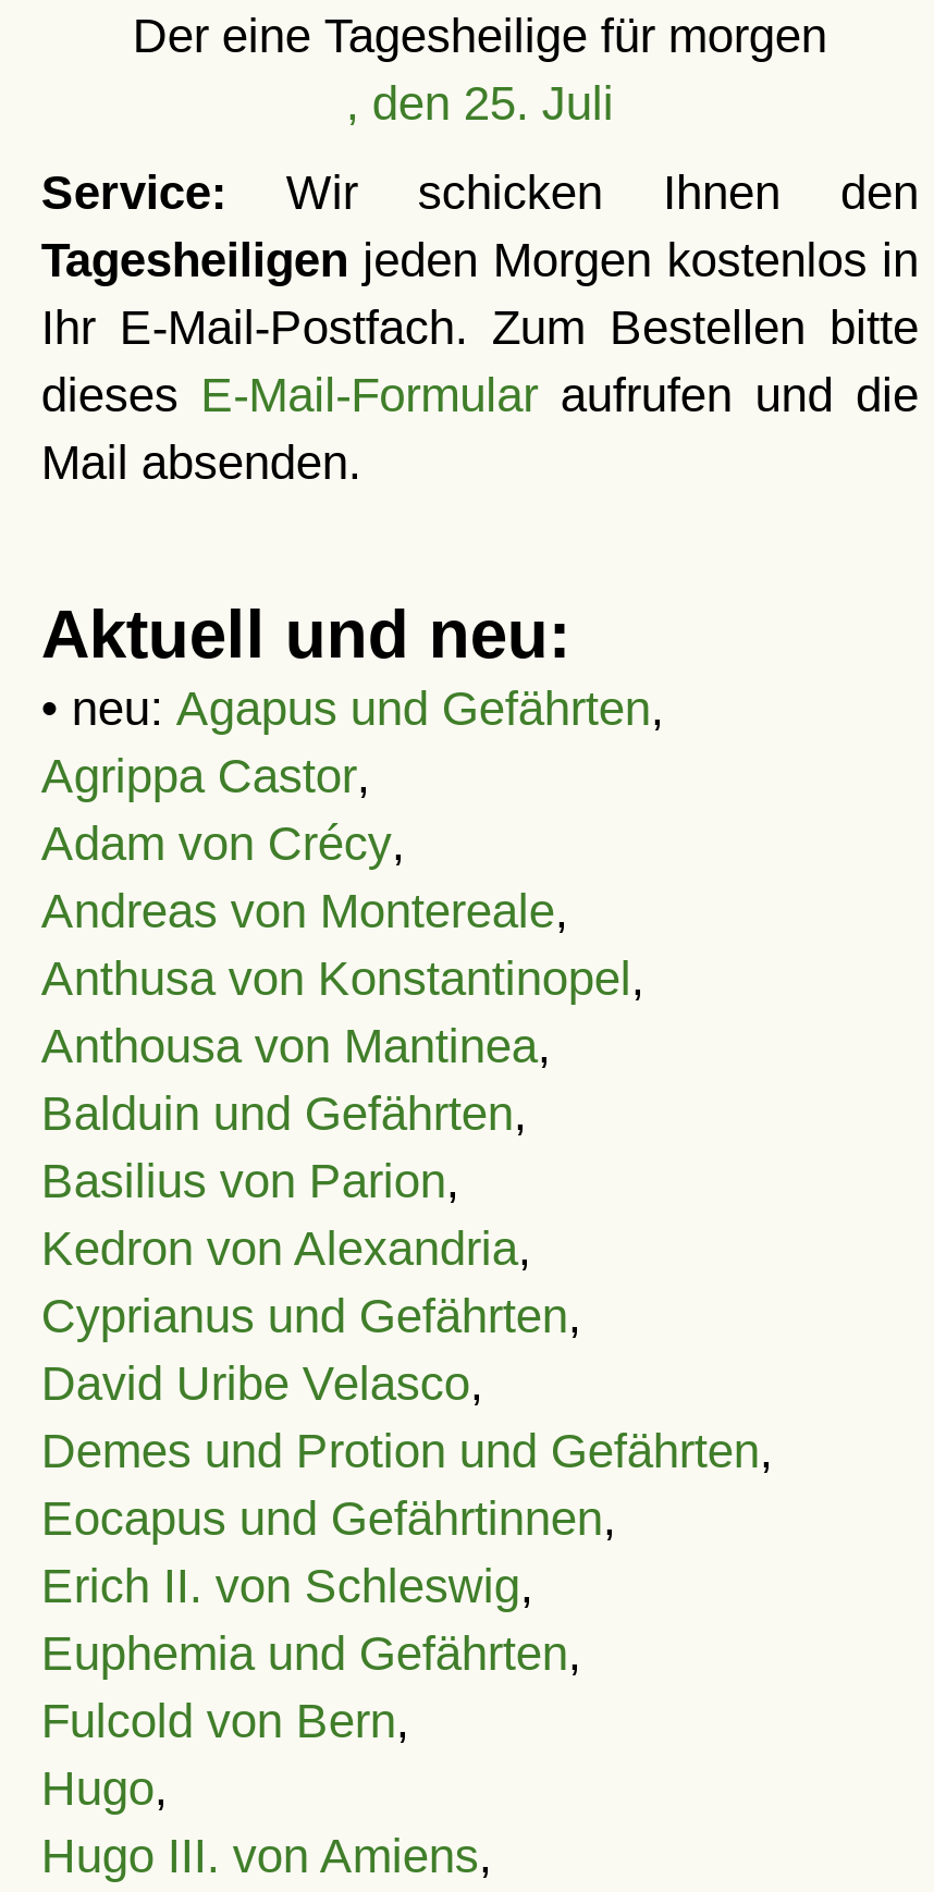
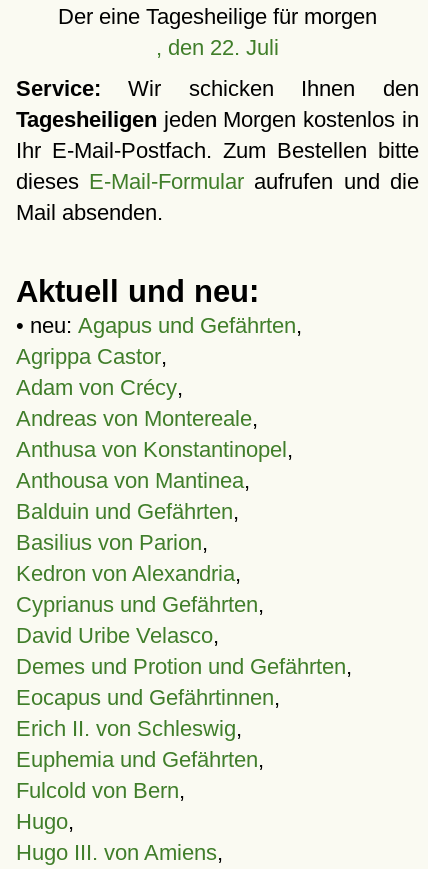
- , den 25. Juli
+ , den 22. Juli
